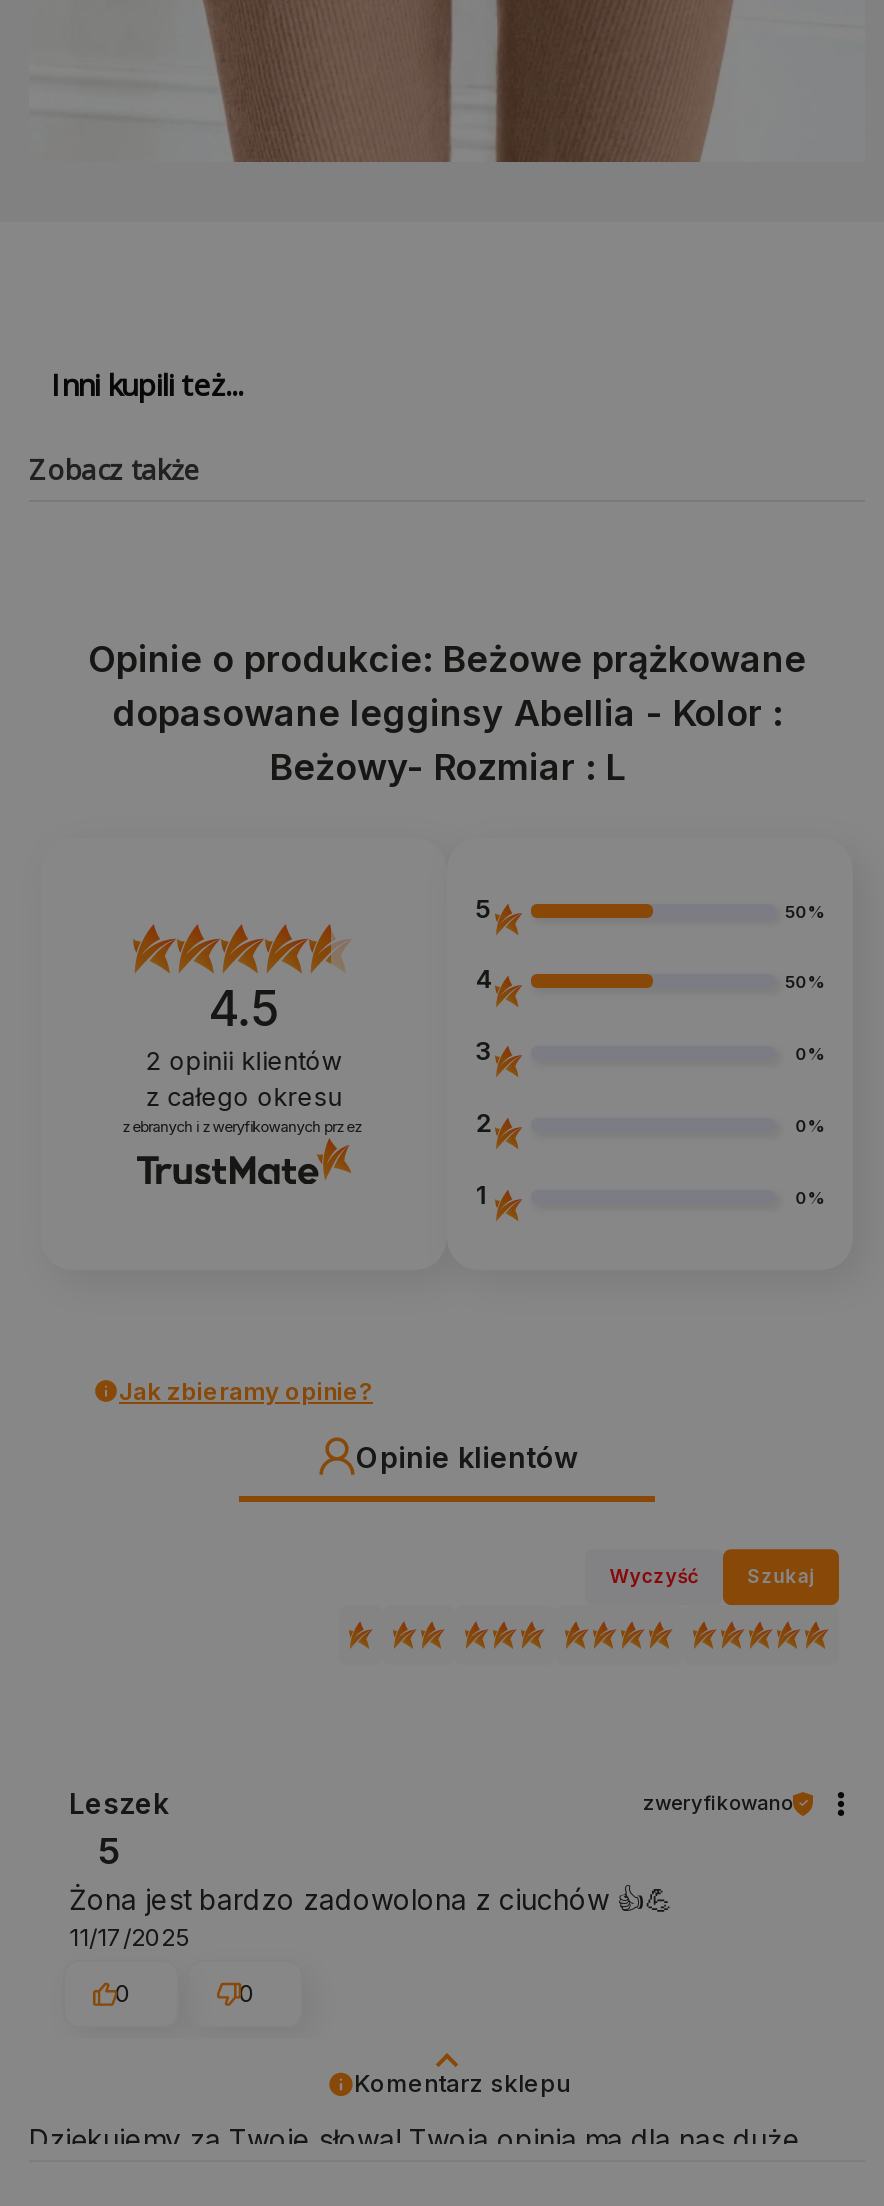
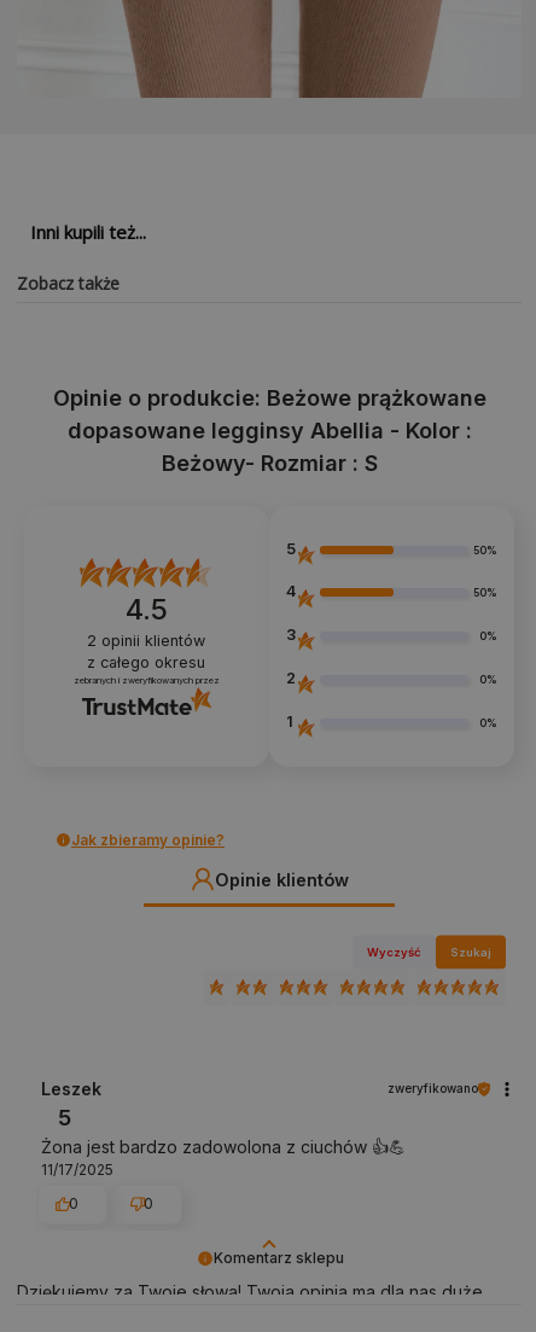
- Beżowy- Rozmiar : L
+ Beżowy- Rozmiar : S
